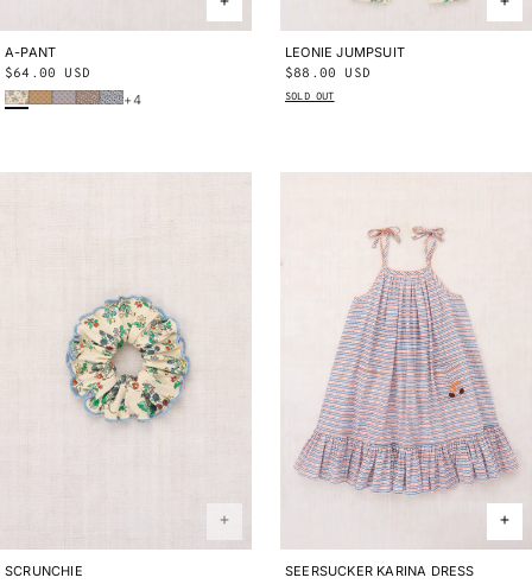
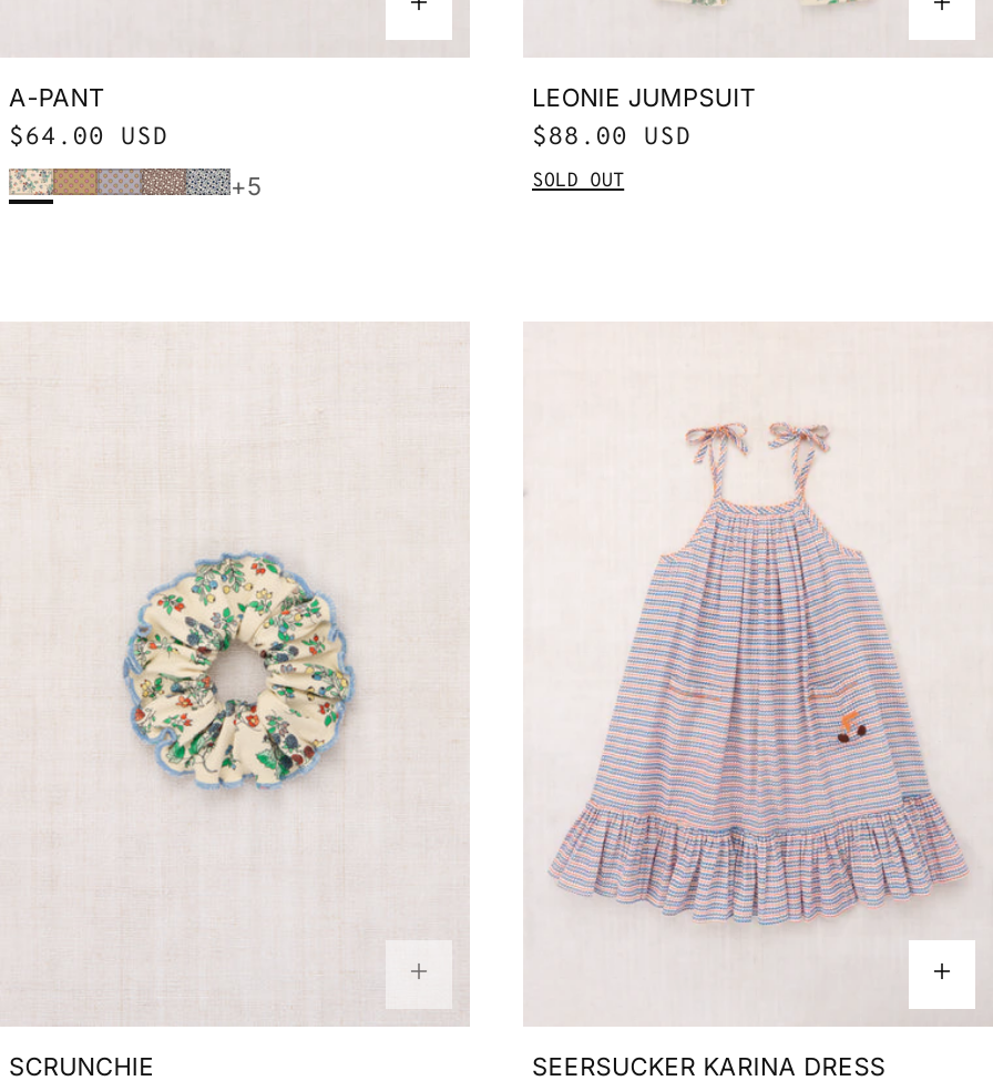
- +4
+ +5
